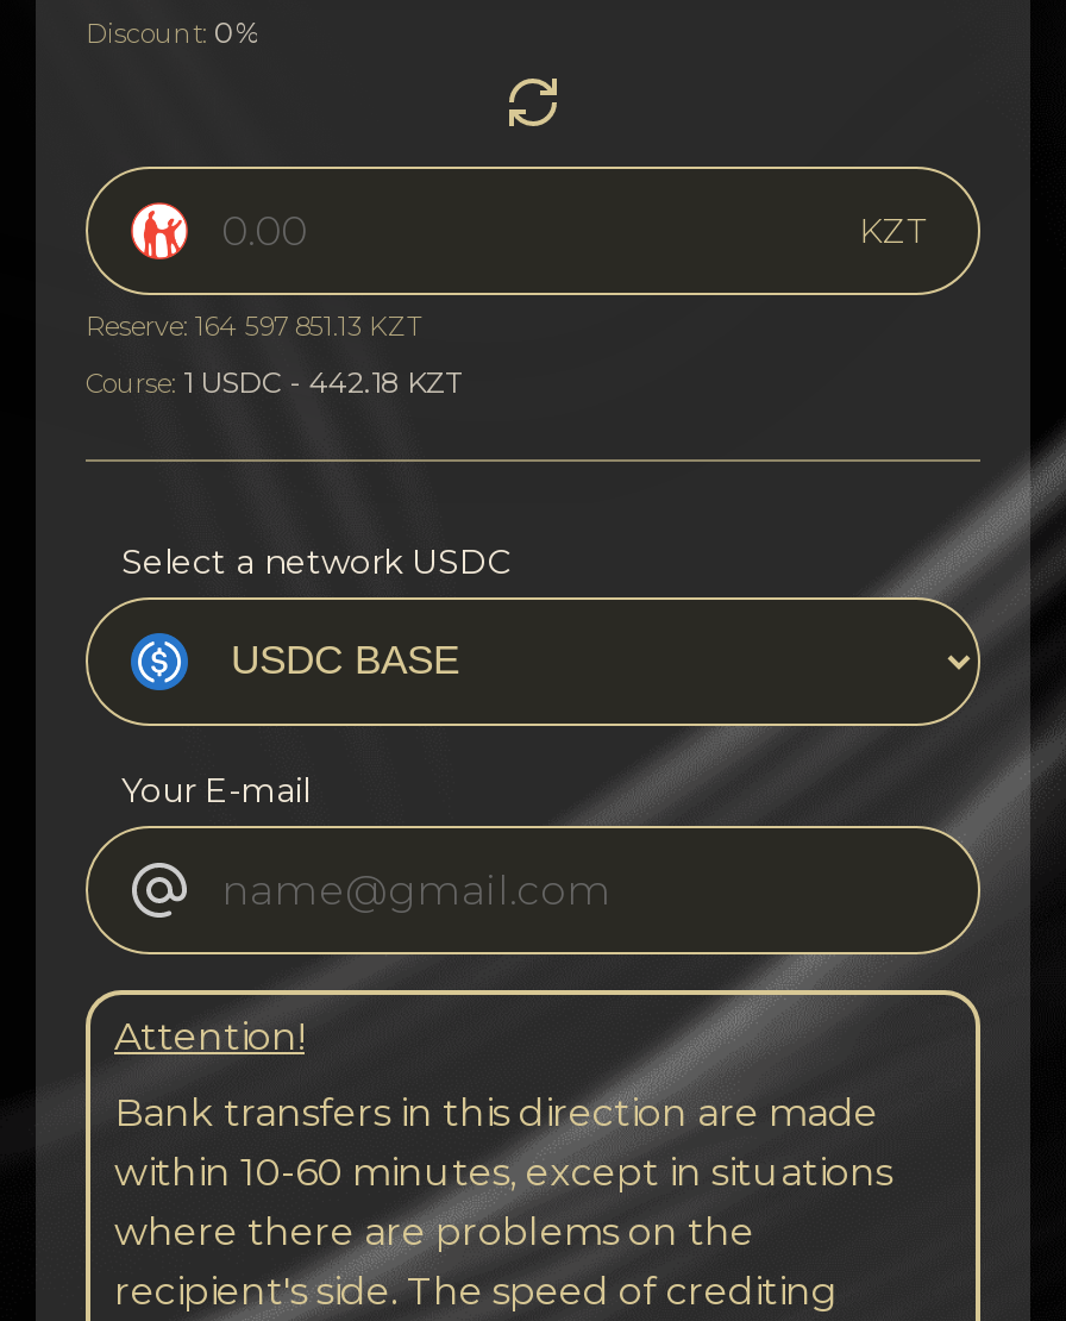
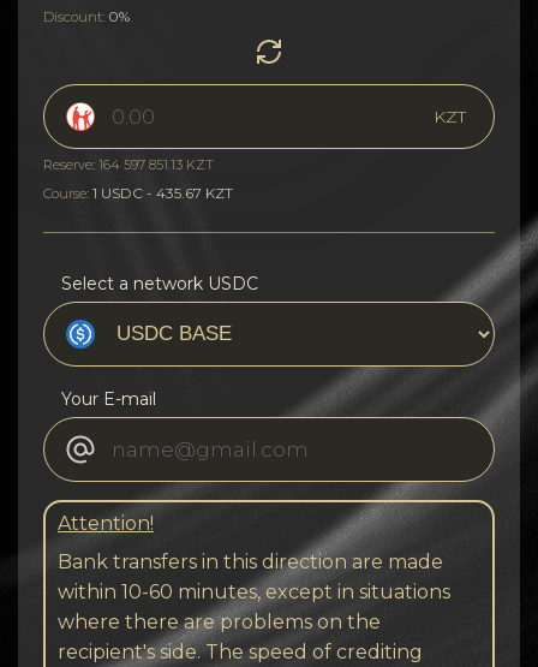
- Course: 1 USDC - 442.18 KZT
+ Course: 1 USDC - 435.67 KZT
